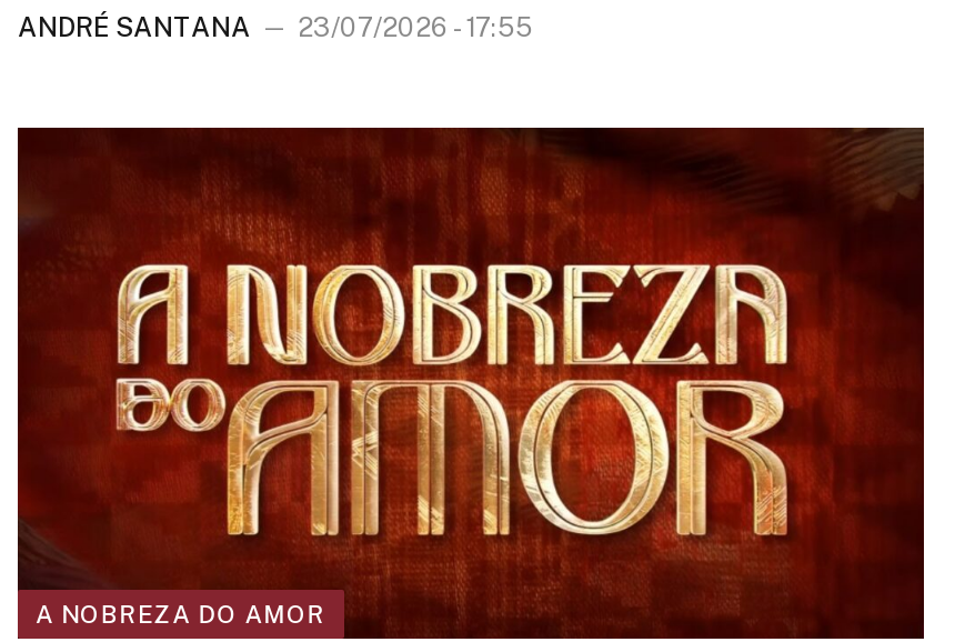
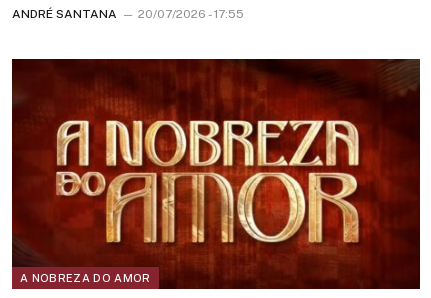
- ANDRÉ SANTANA 23/07/2026 - 17:55
+ ANDRÉ SANTANA 20/07/2026 - 17:55
